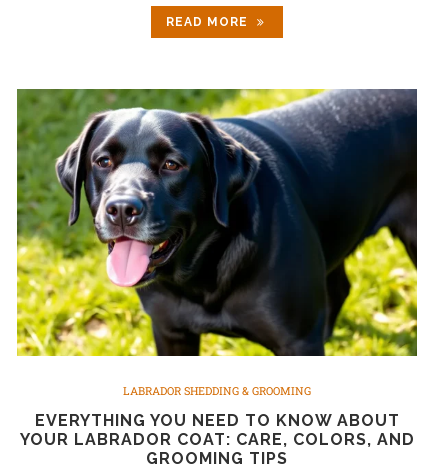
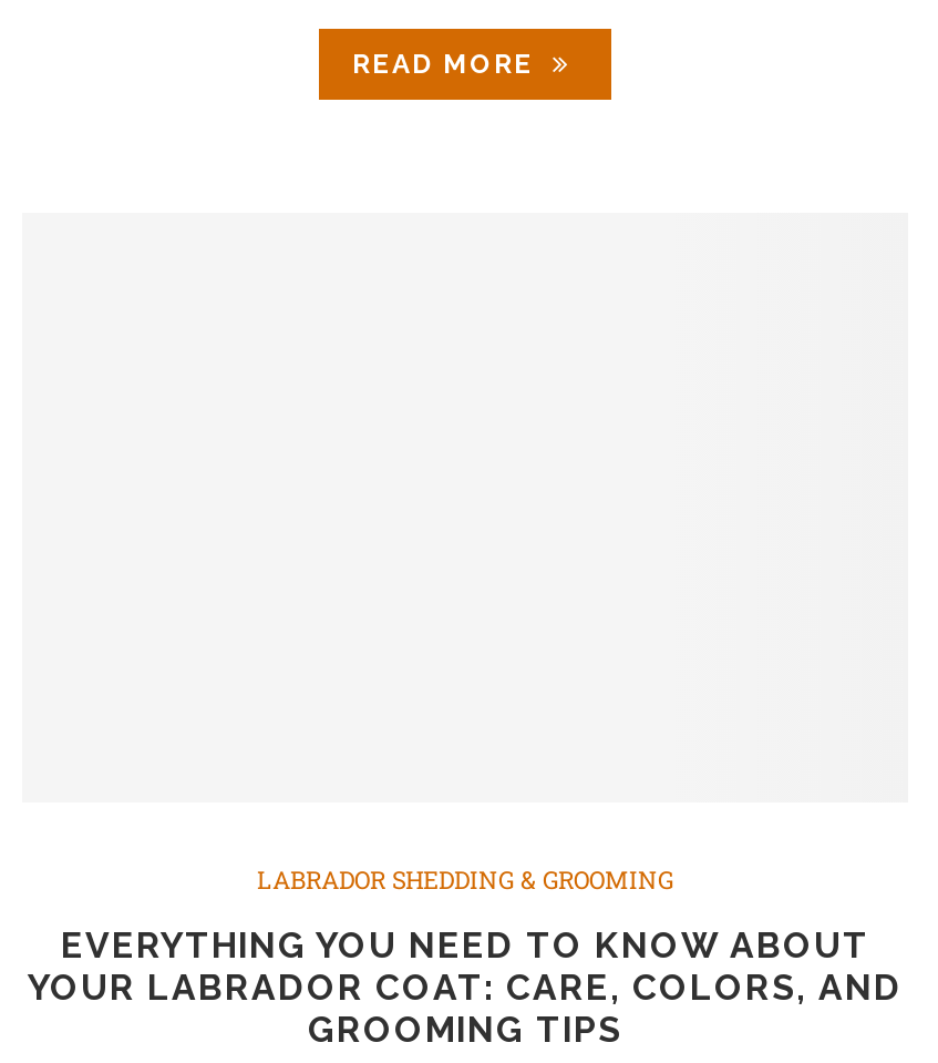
- [image]
